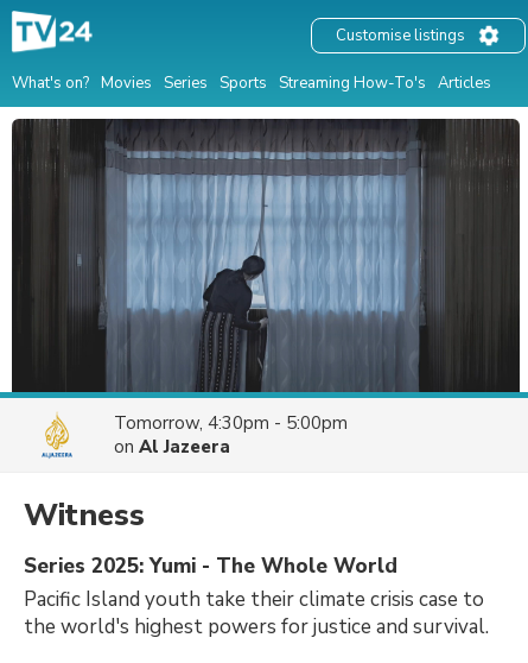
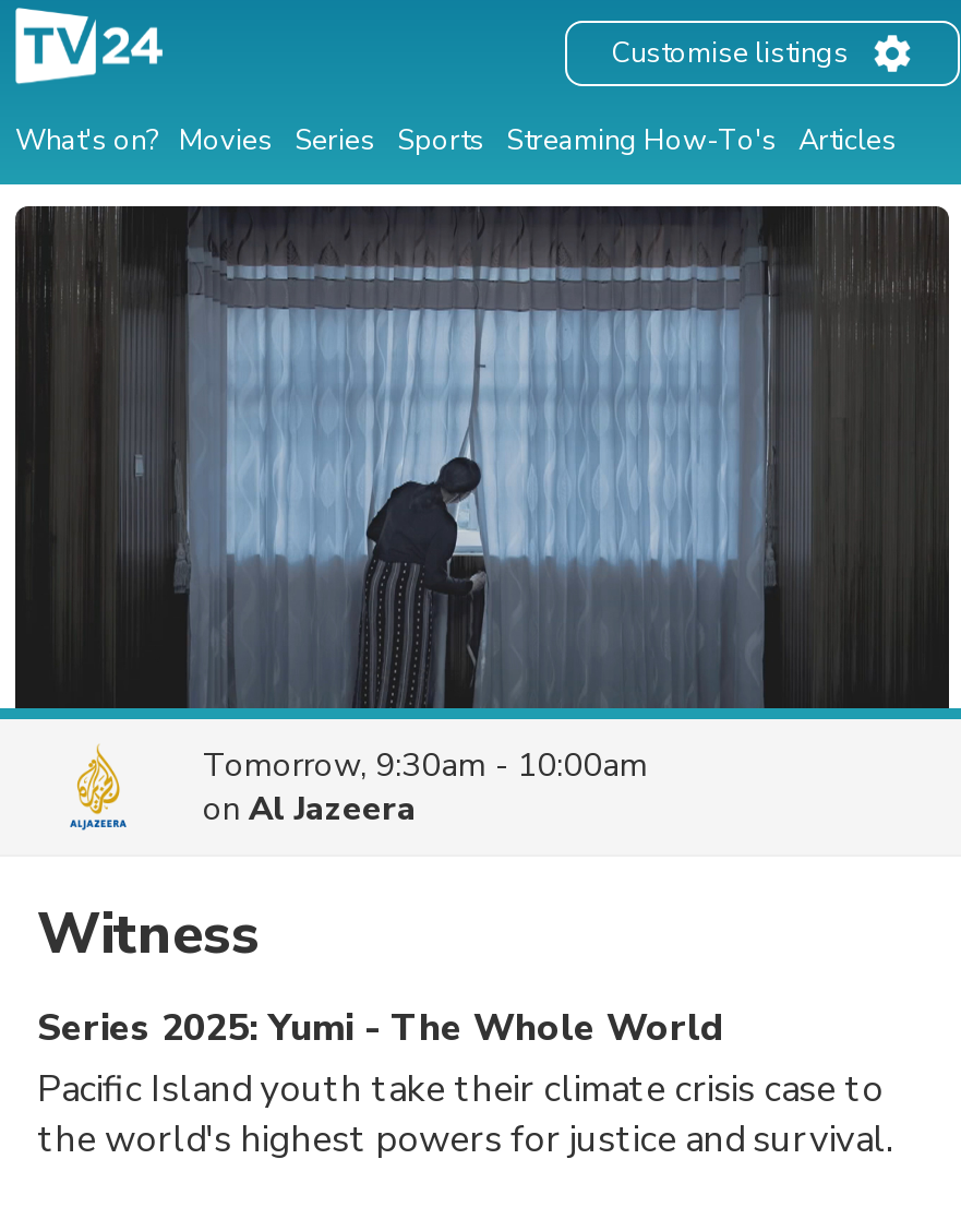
- Tomorrow, 4:30pm - 5:00pm
+ Tomorrow, 9:30am - 10:00am
